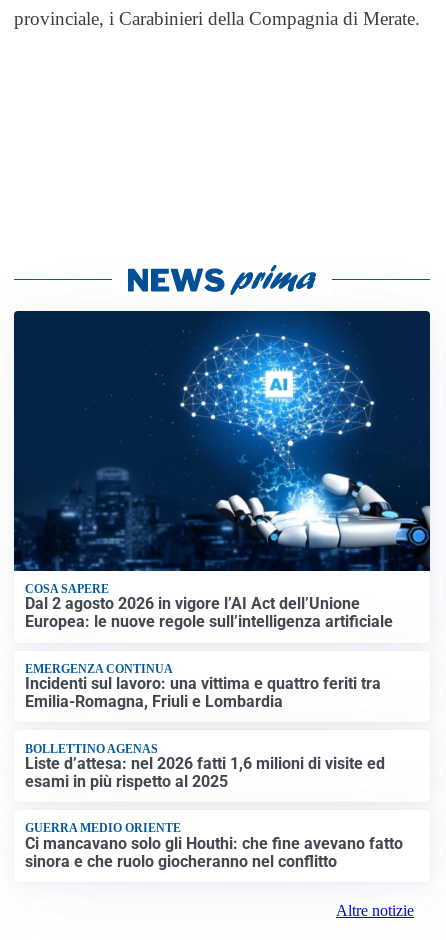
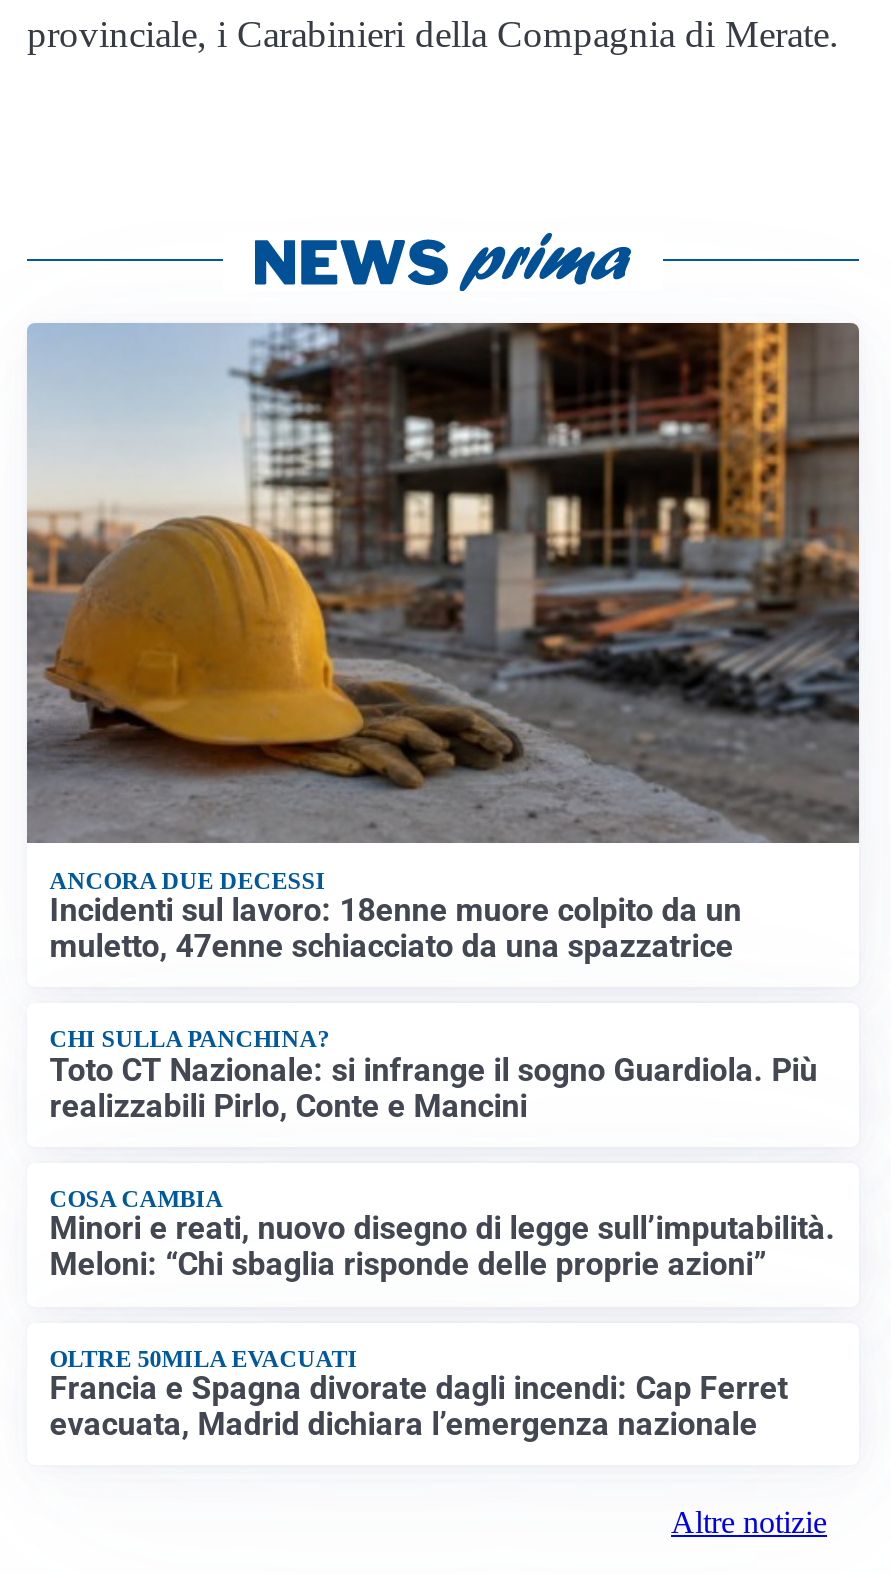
- [image]
- COSA SAPERE
- Dal 2 agosto 2026 in vigore l’AI Act dell’Unione
- Europea: le nuove regole sull’intelligenza artificiale
+ [image]
+ ANCORA DUE DECESSI
+ Incidenti sul lavoro: 18enne muore colpito da un
+ muletto, 47enne schiacciato da una spazzatrice

- EMERGENZA CONTINUA
- Incidenti sul lavoro: una vittima e quattro feriti tra
- Emilia-Romagna, Friuli e Lombardia
+ CHI SULLA PANCHINA?
+ Toto CT Nazionale: si infrange il sogno Guardiola. Più
+ realizzabili Pirlo, Conte e Mancini

- BOLLETTINO AGENAS
- Liste d’attesa: nel 2026 fatti 1,6 milioni di visite ed
- esami in più rispetto al 2025
+ COSA CAMBIA
+ Minori e reati, nuovo disegno di legge sull’imputabilità.
+ Meloni: “Chi sbaglia risponde delle proprie azioni”

- GUERRA MEDIO ORIENTE
- Ci mancavano solo gli Houthi: che fine avevano fatto
- sinora e che ruolo giocheranno nel conflitto
+ OLTRE 50MILA EVACUATI
+ Francia e Spagna divorate dagli incendi: Cap Ferret
+ evacuata, Madrid dichiara l’emergenza nazionale
